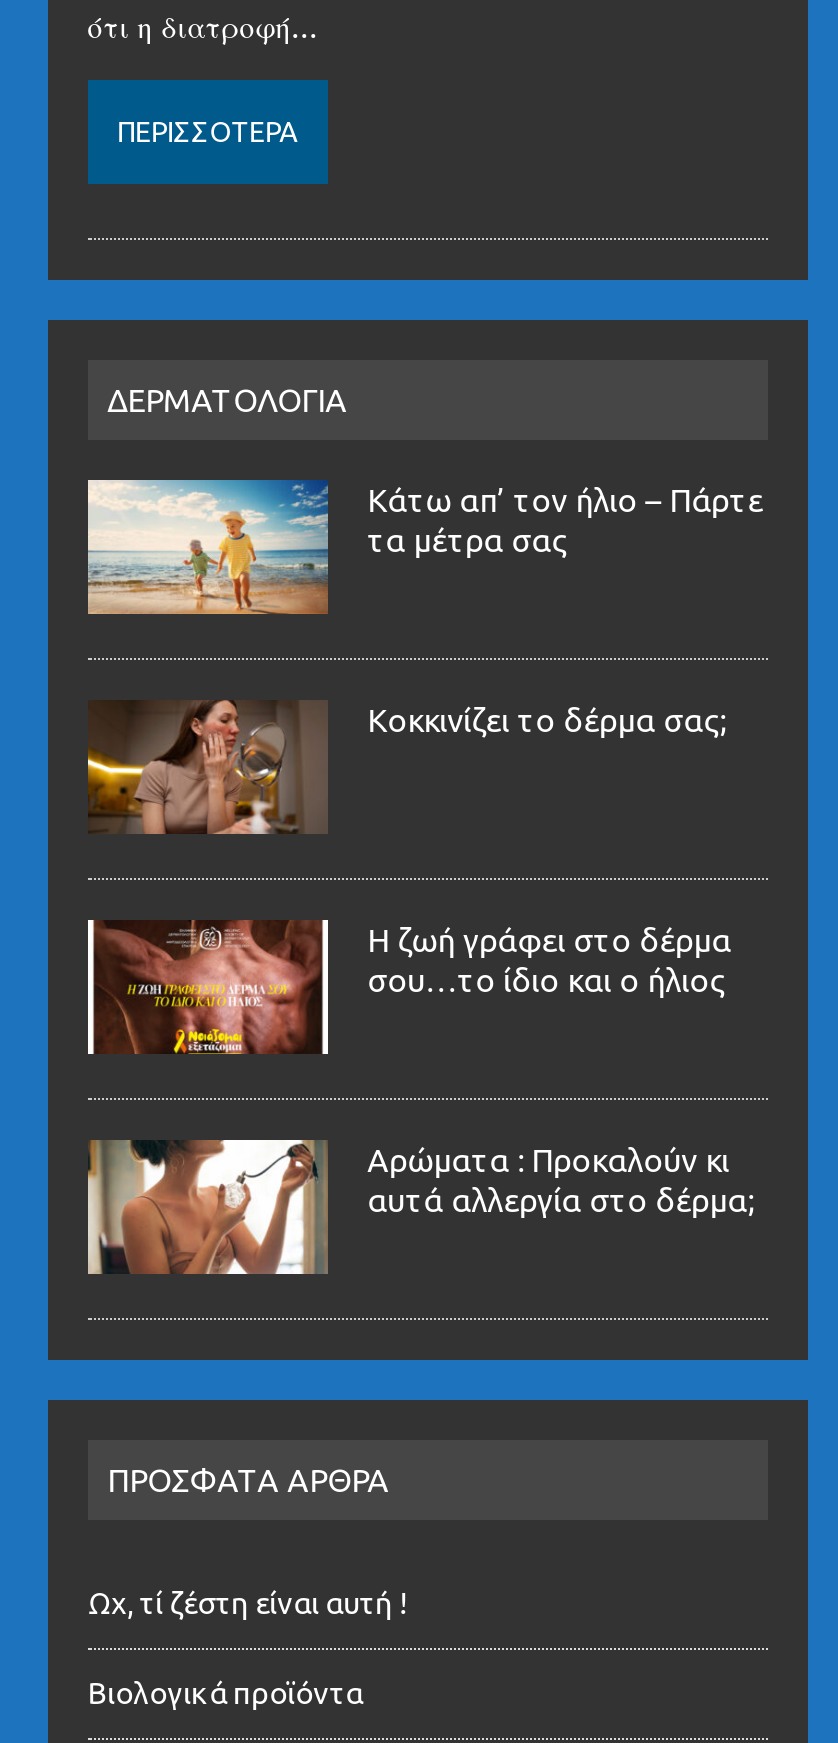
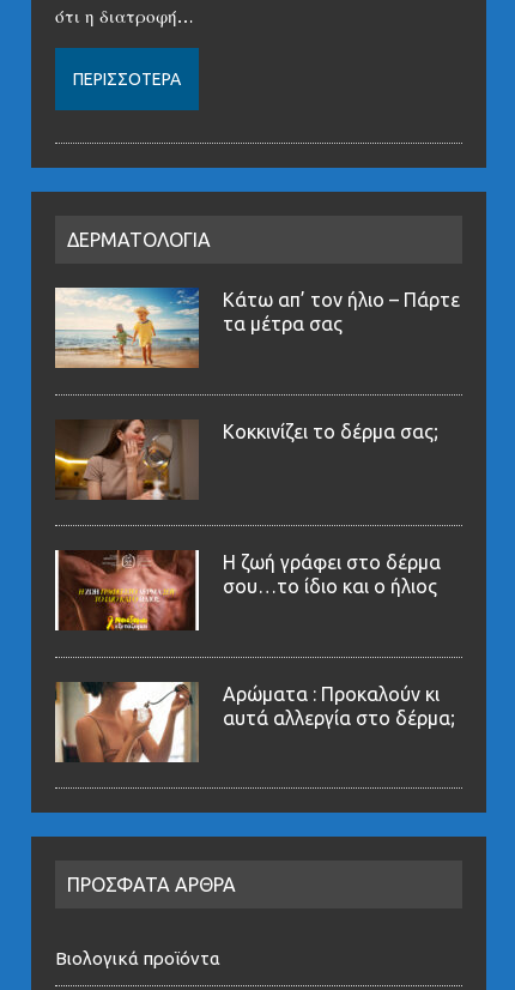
- Ωχ, τί ζέστη είναι αυτή !
